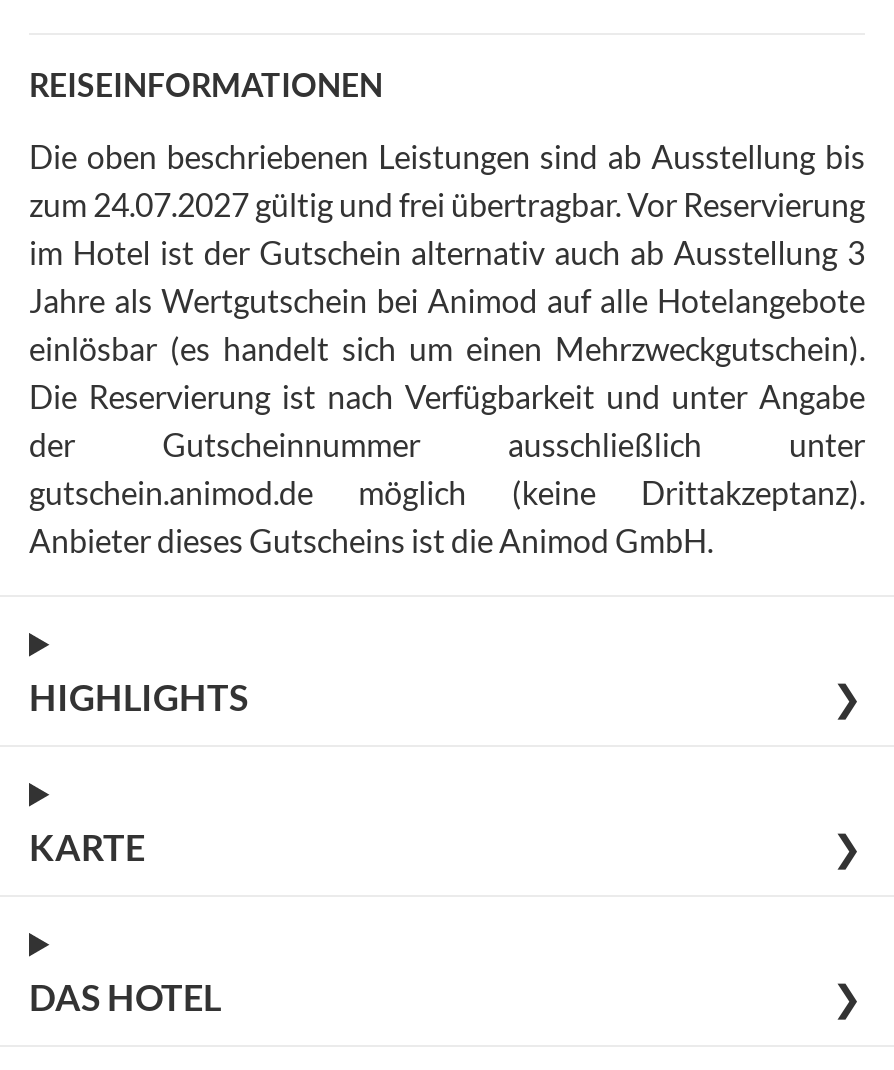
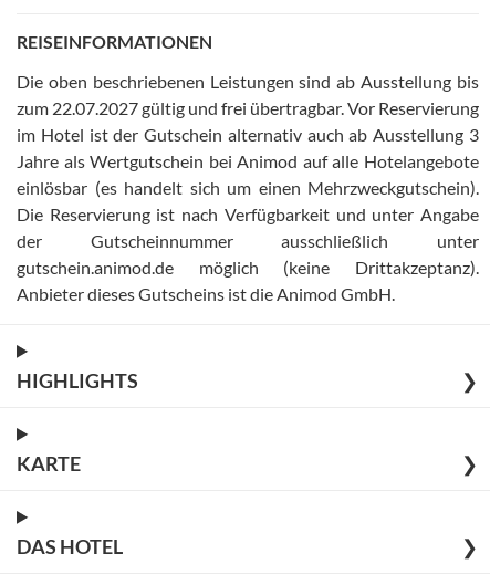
- zum 24.07.2027 gültig und frei übertragbar. Vor Reservierung
+ zum 22.07.2027 gültig und frei übertragbar. Vor Reservierung
